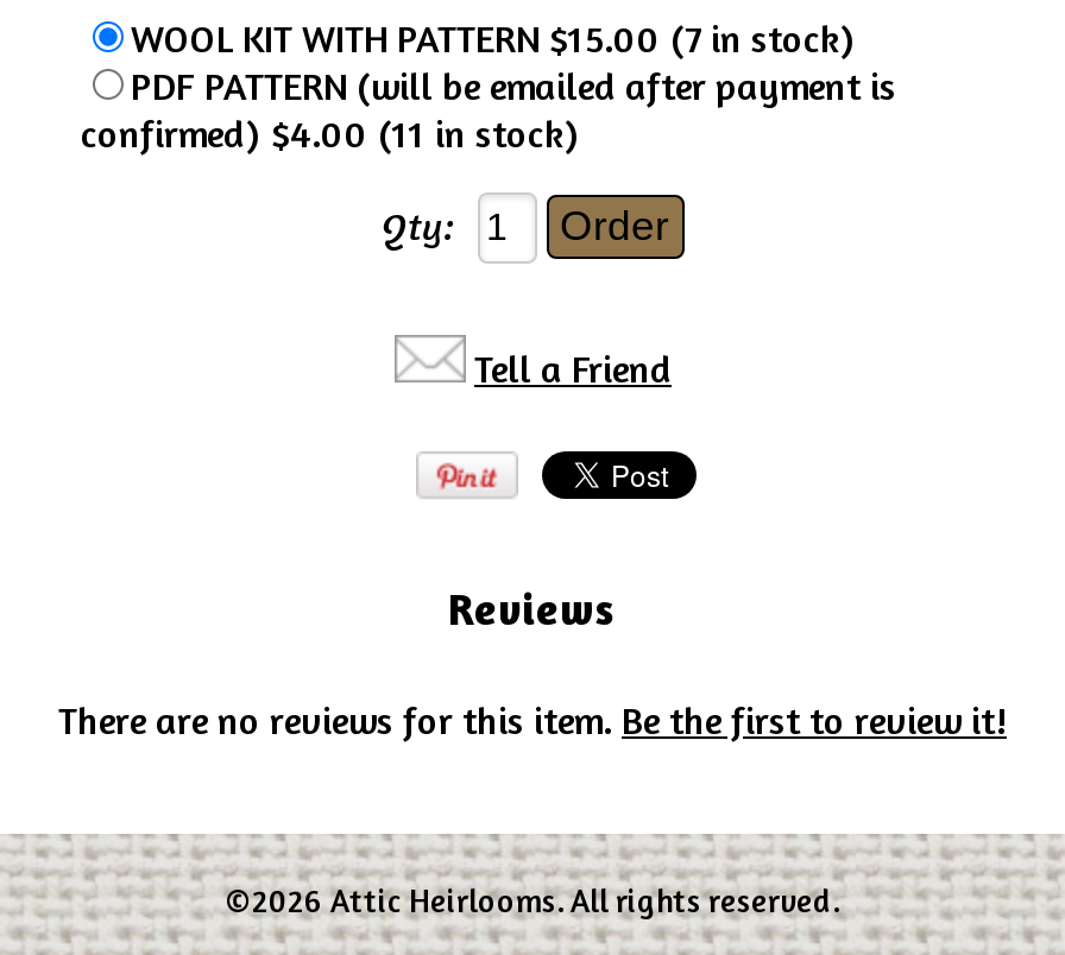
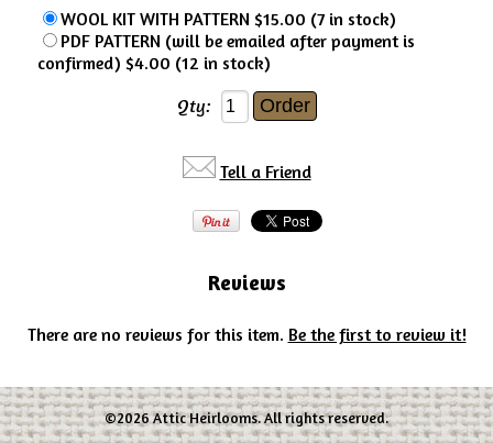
- confirmed) $4.00 (11 in stock)
+ confirmed) $4.00 (12 in stock)
